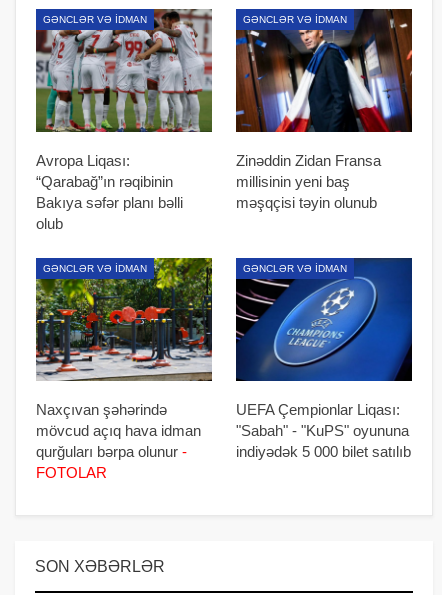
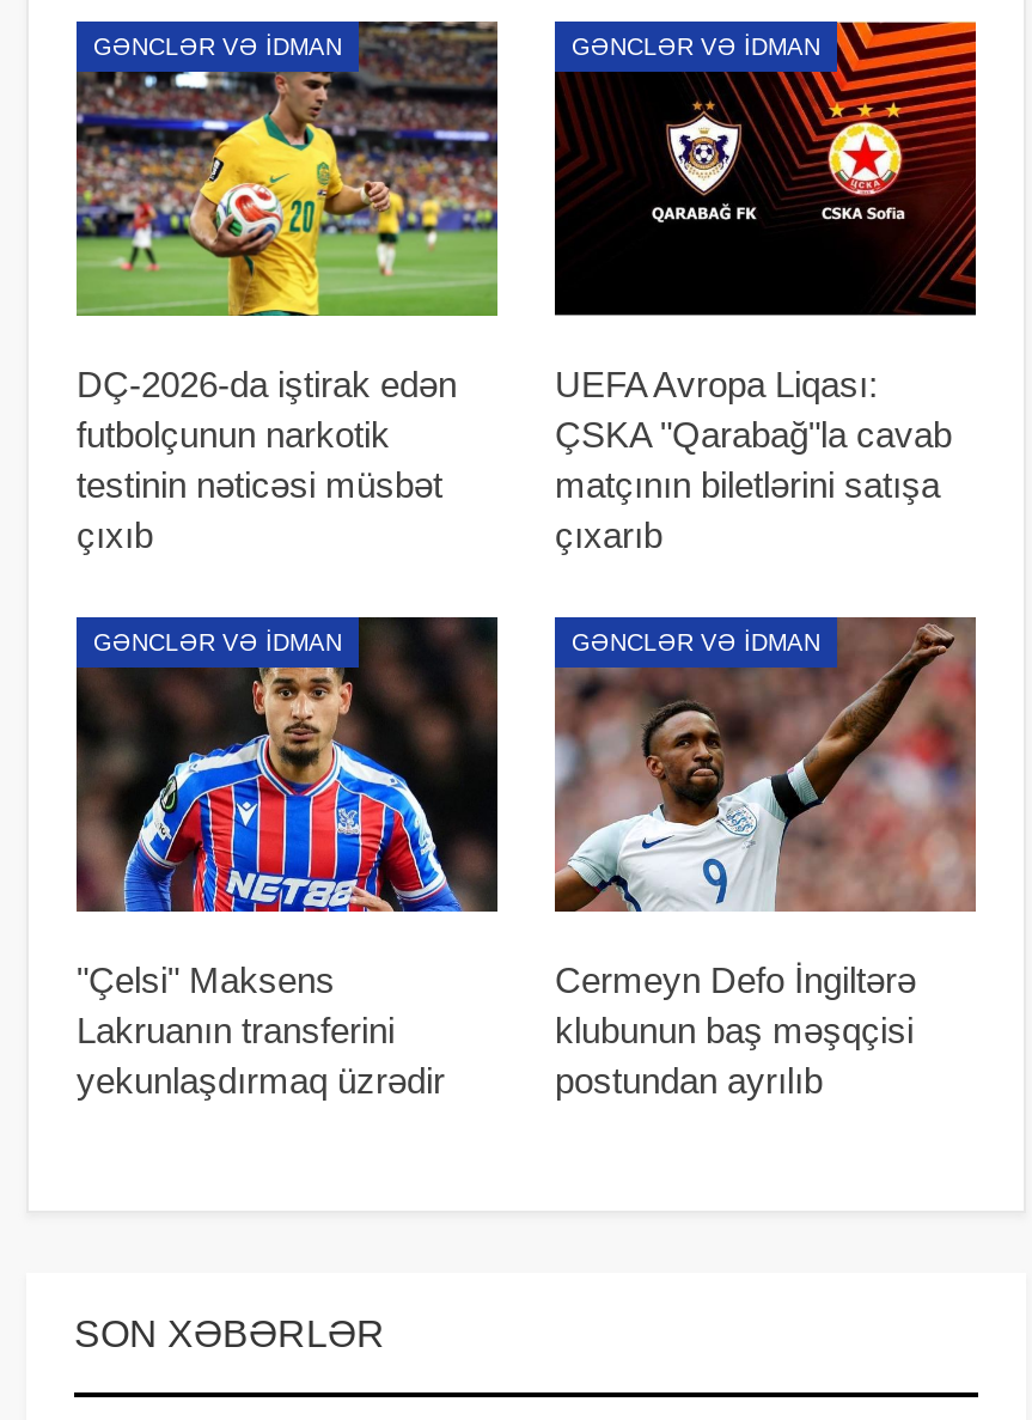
- [image]
- Avropa Liqası:
- “Qarabağ”ın rəqibinin
- Bakıya səfər planı bəlli
- olub
+ [image]
+ DÇ-2026-da iştirak edən
+ futbolçunun narkotik
+ testinin nəticəsi müsbət
+ çıxıb

- [image]
- Zinəddin Zidan Fransa
- millisinin yeni baş
- məşqçisi təyin olunub
+ [image]
+ UEFA Avropa Liqası:
+ ÇSKA "Qarabağ"la cavab
+ matçının biletlərini satışa
+ çıxarıb

- [image]
- Naxçıvan şəhərində
- mövcud açıq hava idman
- qurğuları bərpa olunur -
- FOTOLAR
+ [image]
+ "Çelsi" Maksens
+ Lakruanın transferini
+ yekunlaşdırmaq üzrədir

- [image]
- UEFA Çempionlar Liqası:
- "Sabah" - "KuPS" oyununa
- indiyədək 5 000 bilet satılıb
+ [image]
+ Cermeyn Defo İngiltərə
+ klubunun baş məşqçisi
+ postundan ayrılıb
